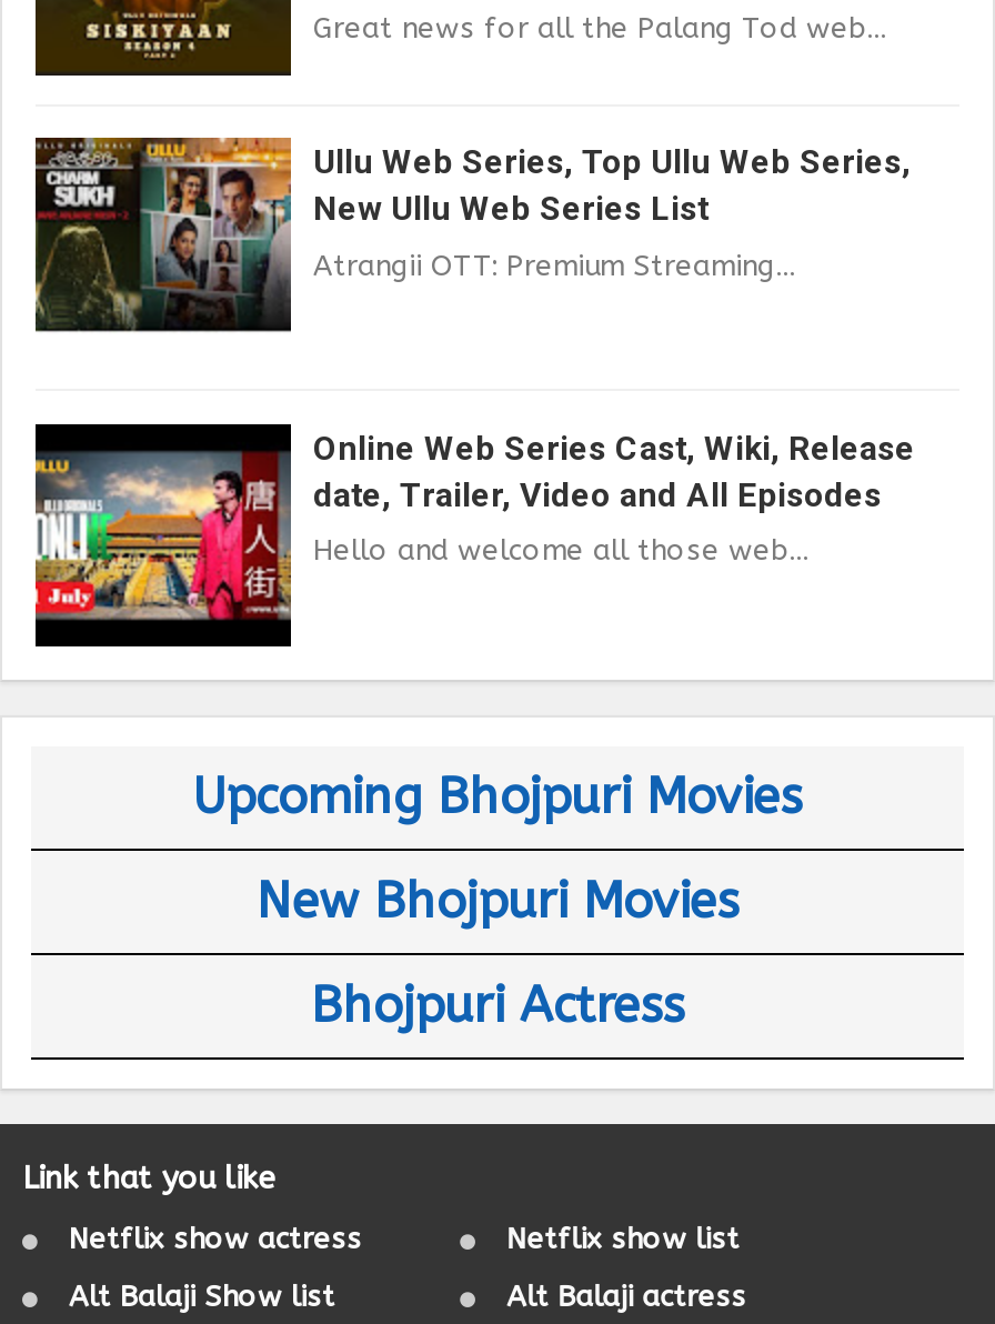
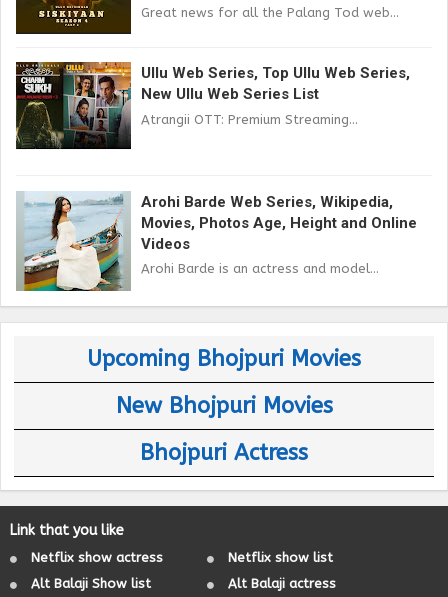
- [image]
- Online Web Series Cast, Wiki, Release
- date, Trailer, Video and All Episodes
+ [image]
+ Arohi Barde Web Series, Wikipedia,
+ Movies, Photos Age, Height and Online
+ Videos

- Hello and welcome all those web...
+ Arohi Barde is an actress and model...
